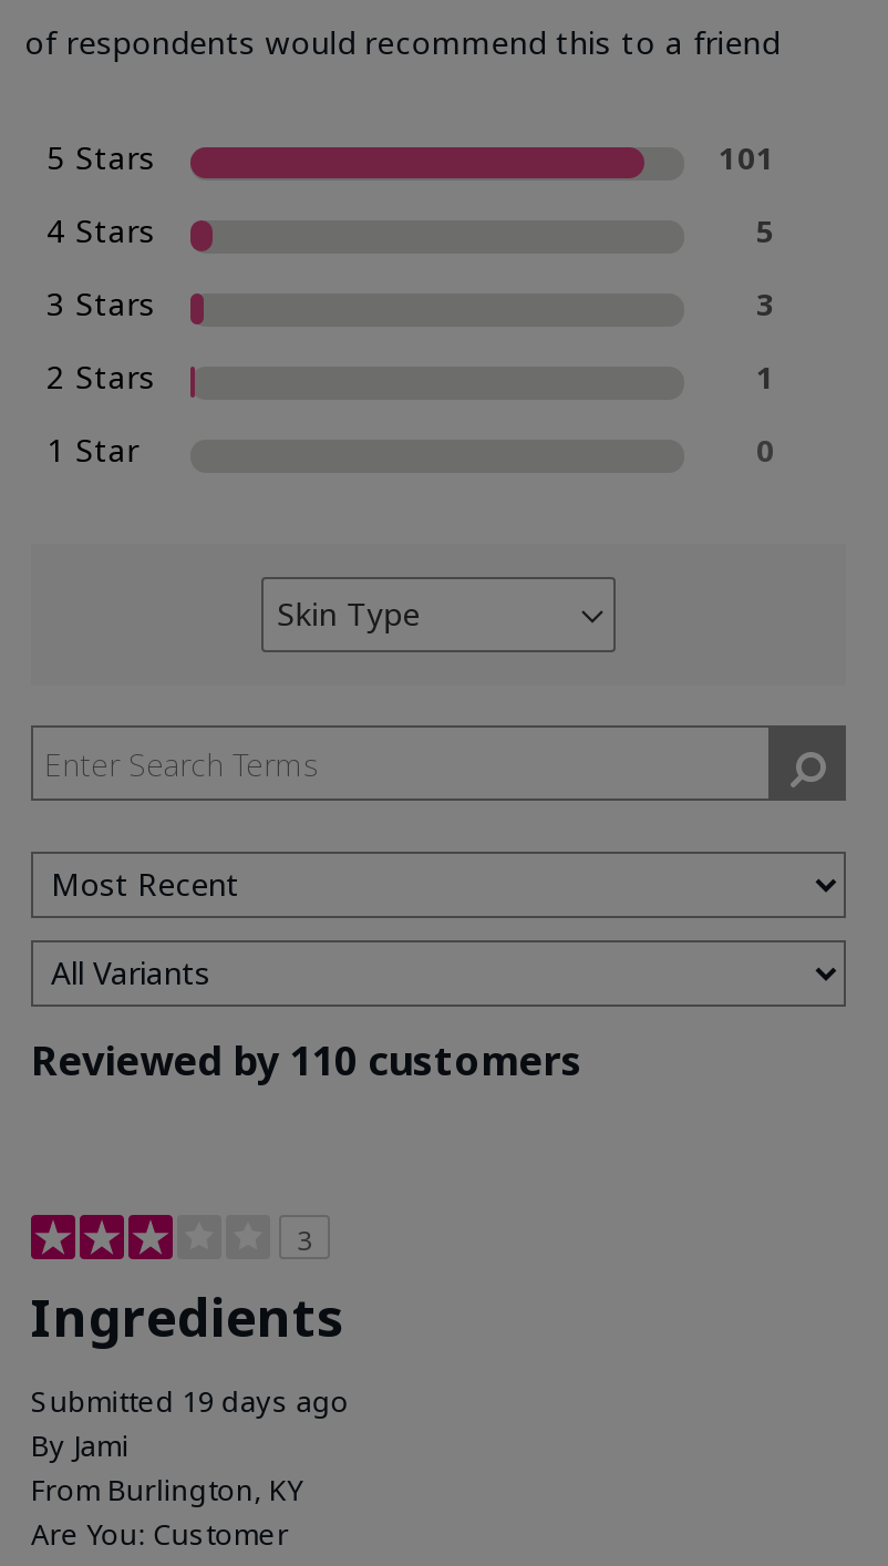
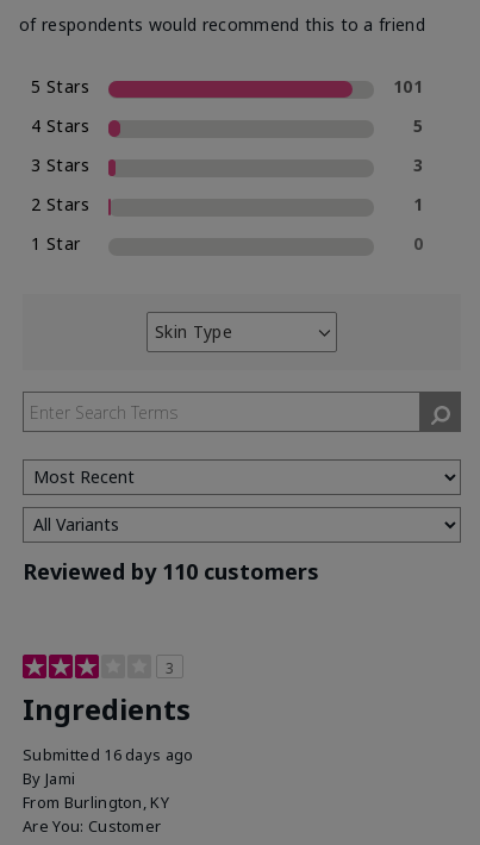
- Submitted 19 days ago
+ Submitted 16 days ago
